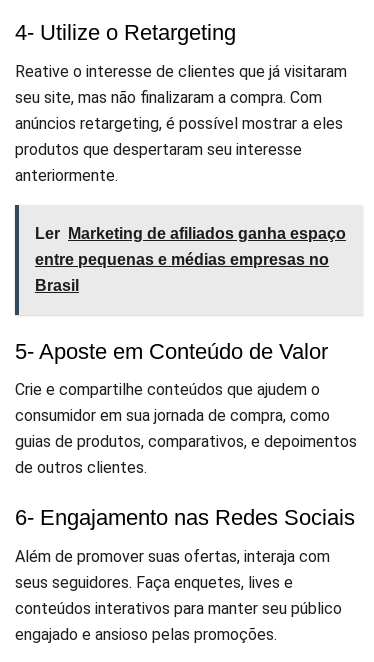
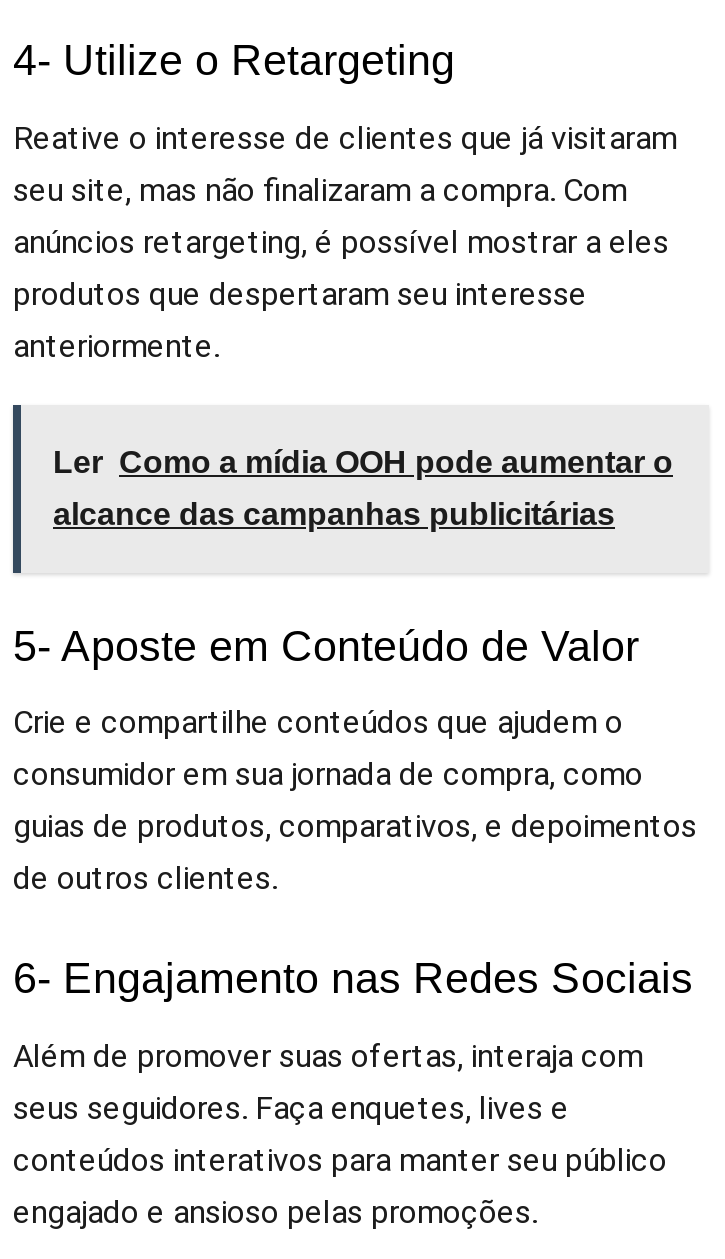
- Ler Marketing de afiliados ganha espaço
- entre pequenas e médias empresas no
- Brasil
+ Ler Como a mídia OOH pode aumentar o
+ alcance das campanhas publicitárias
